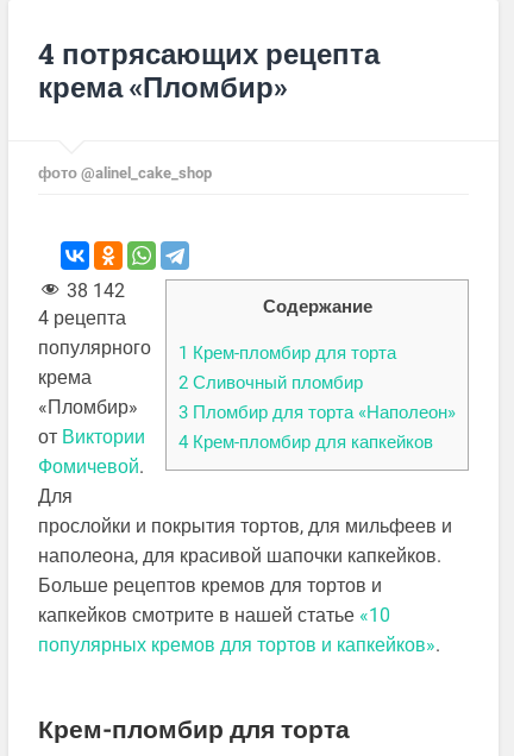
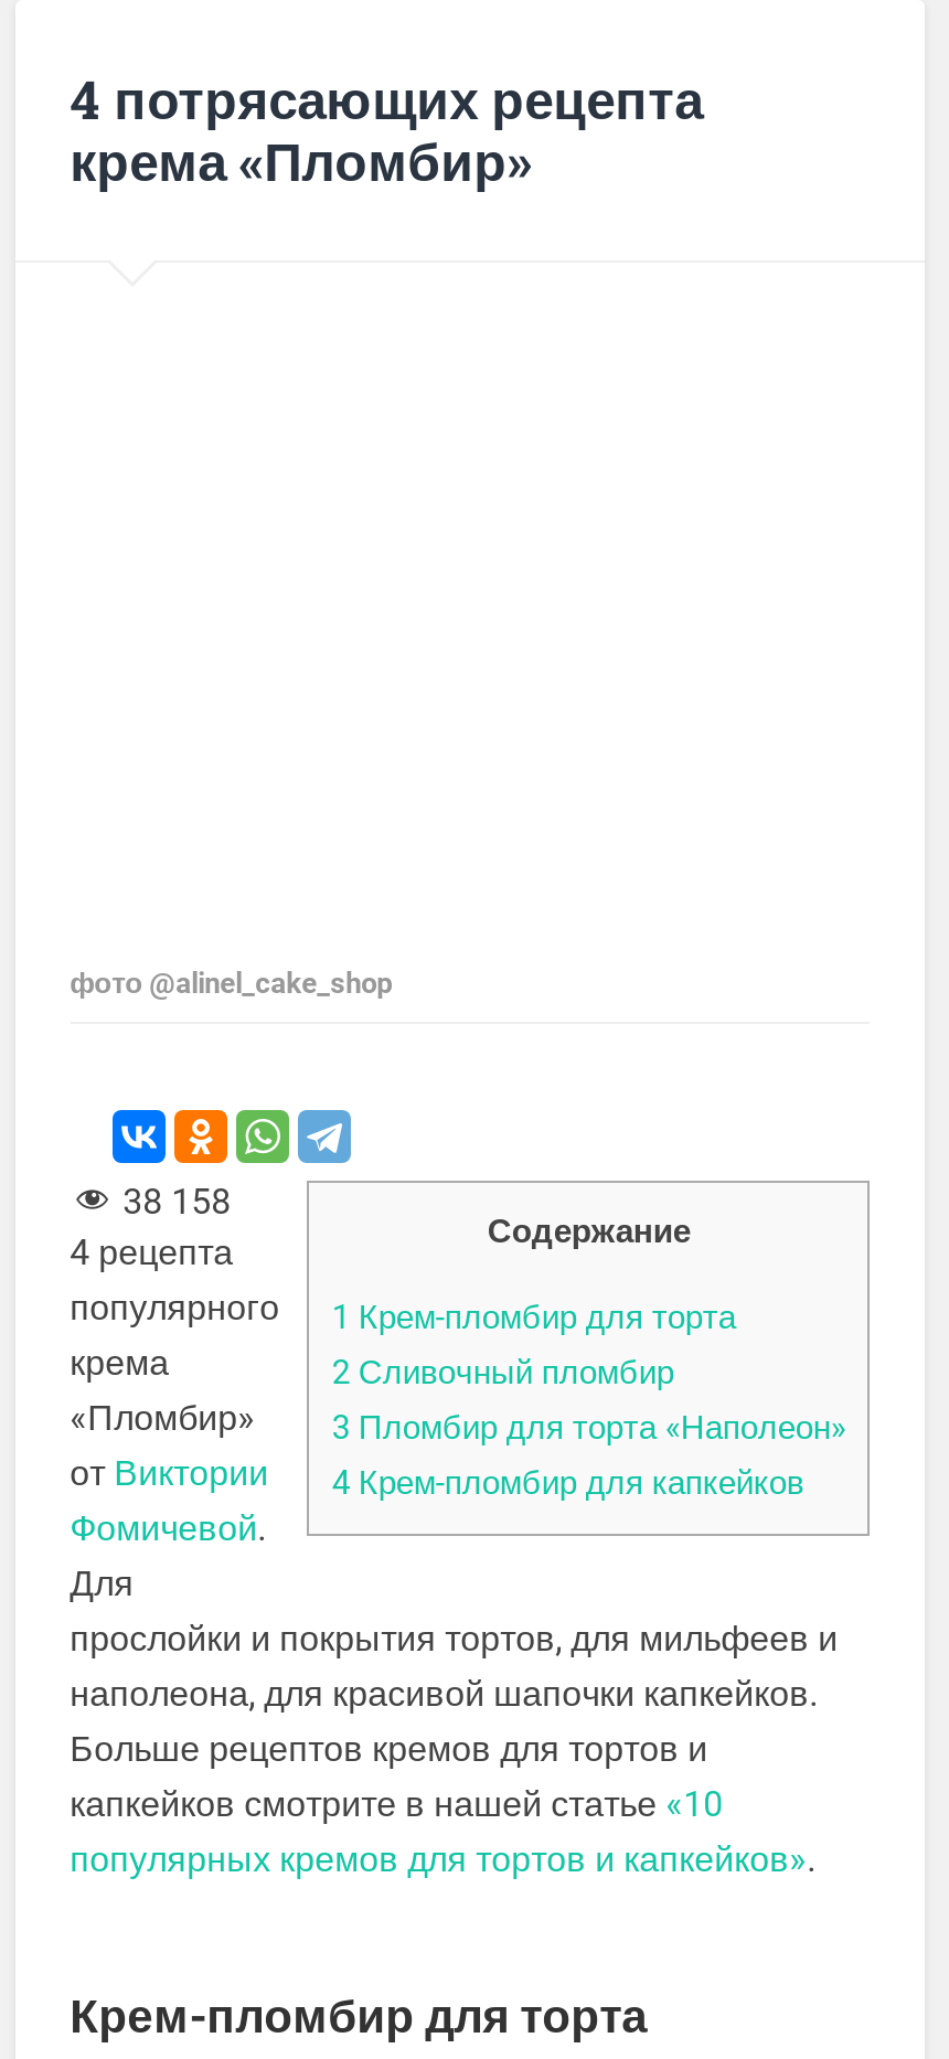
- 38 142
+ 38 158
